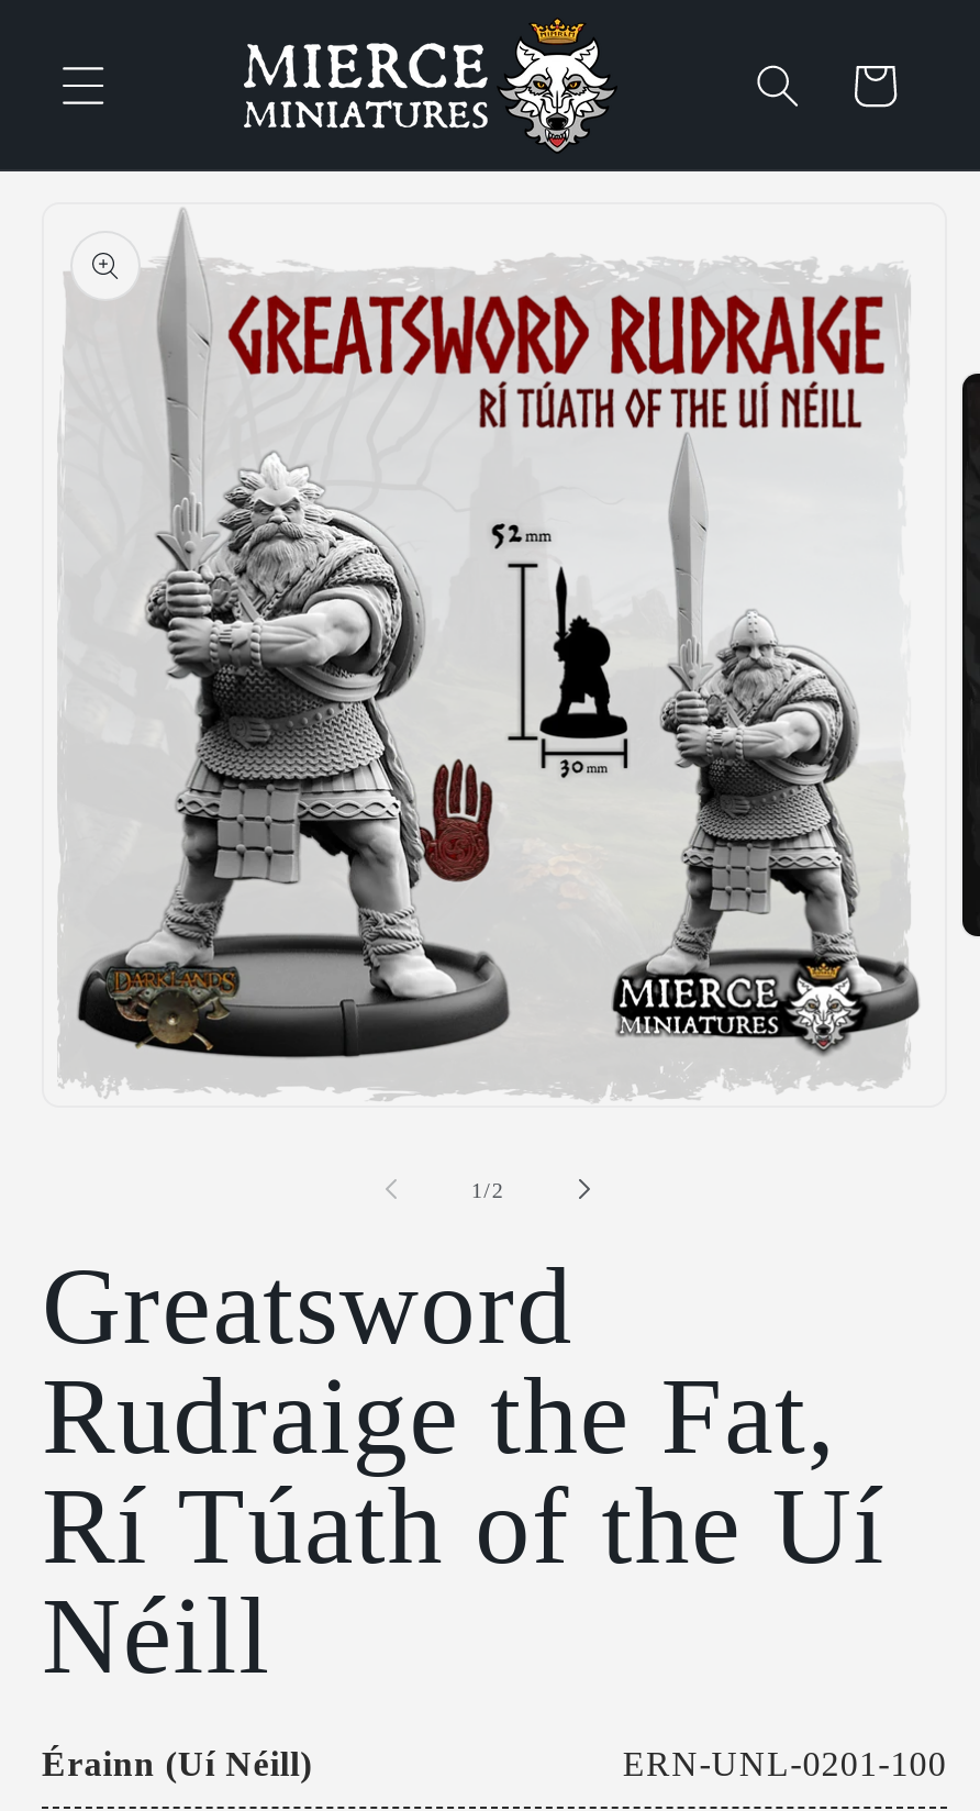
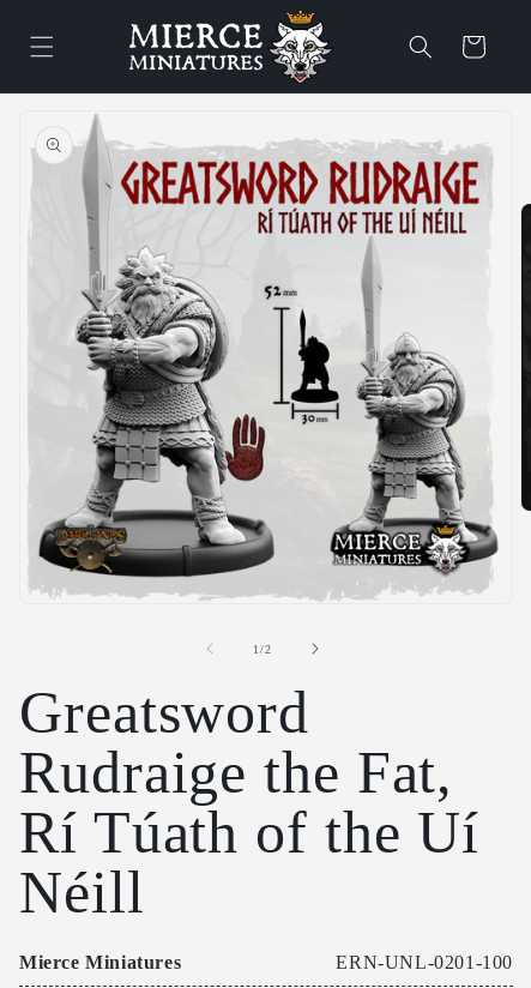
- Érainn (Uí Néill)
+ Mierce Miniatures
